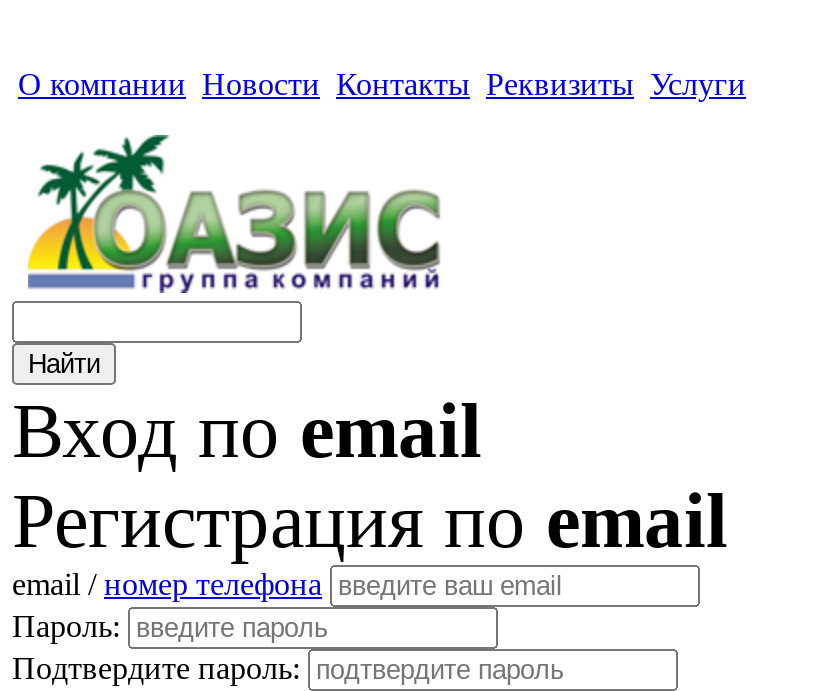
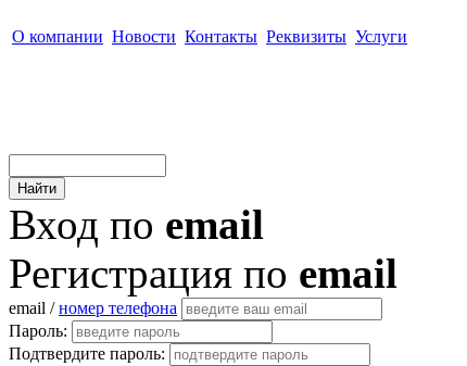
- [image]
